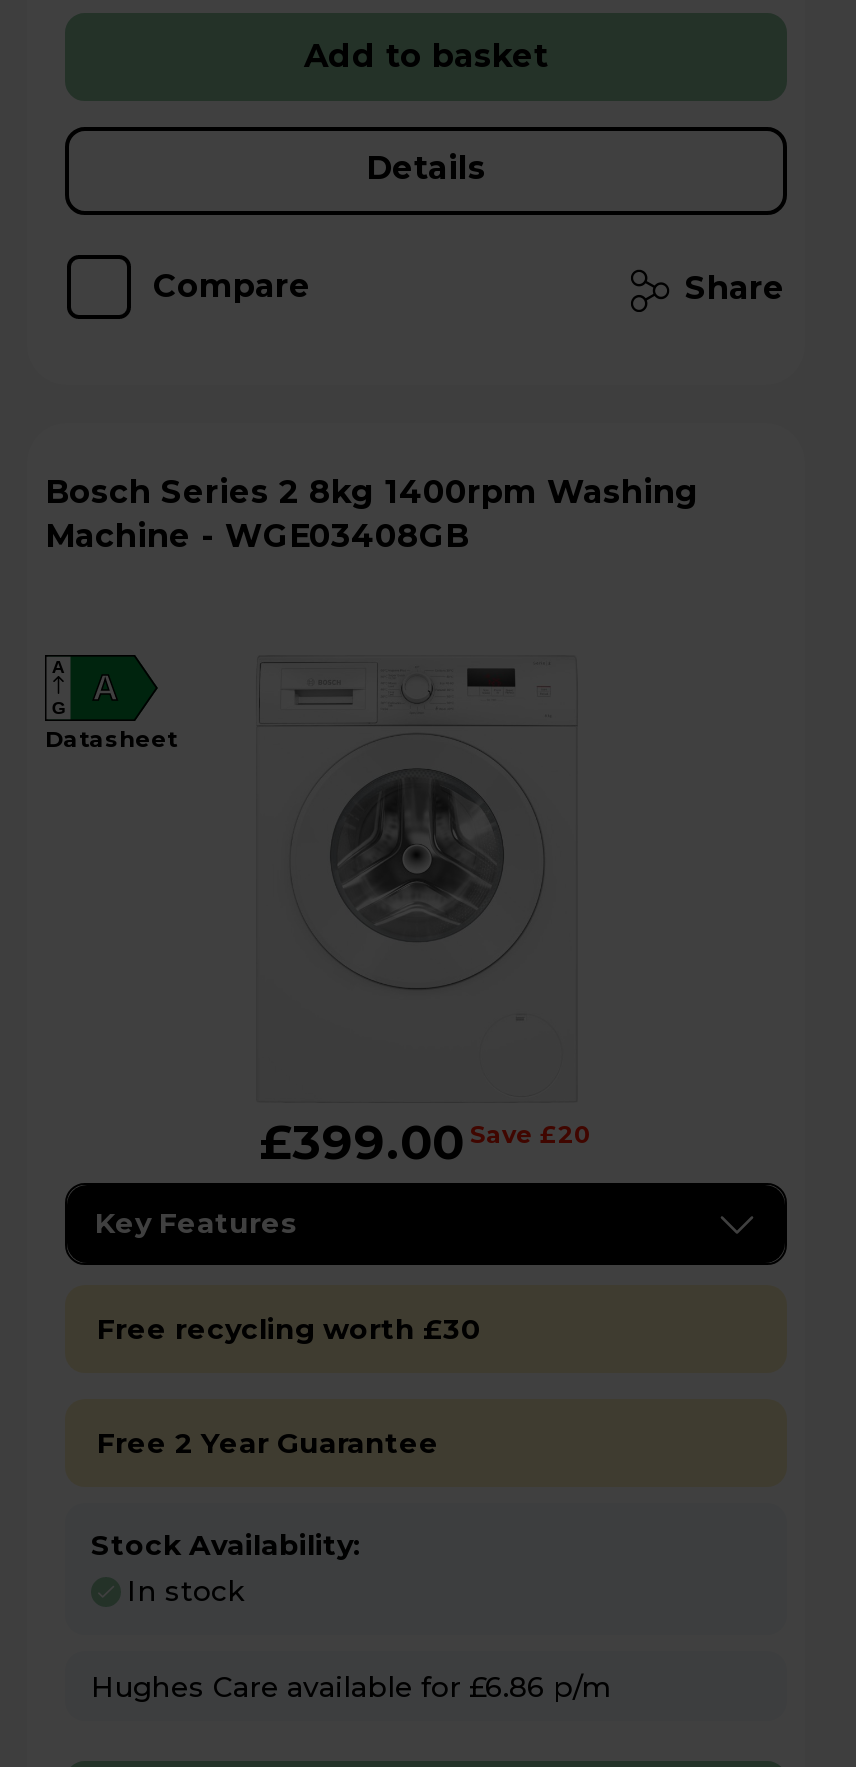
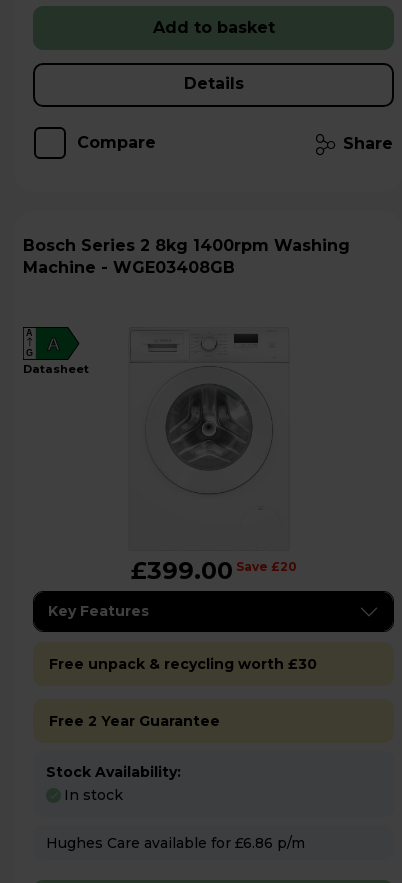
- Free recycling worth £30
+ Free unpack & recycling worth £30
